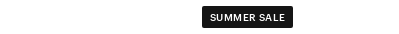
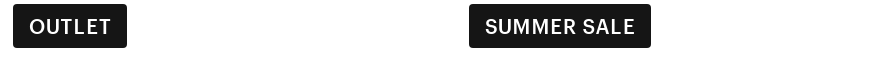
+ OUTLET
